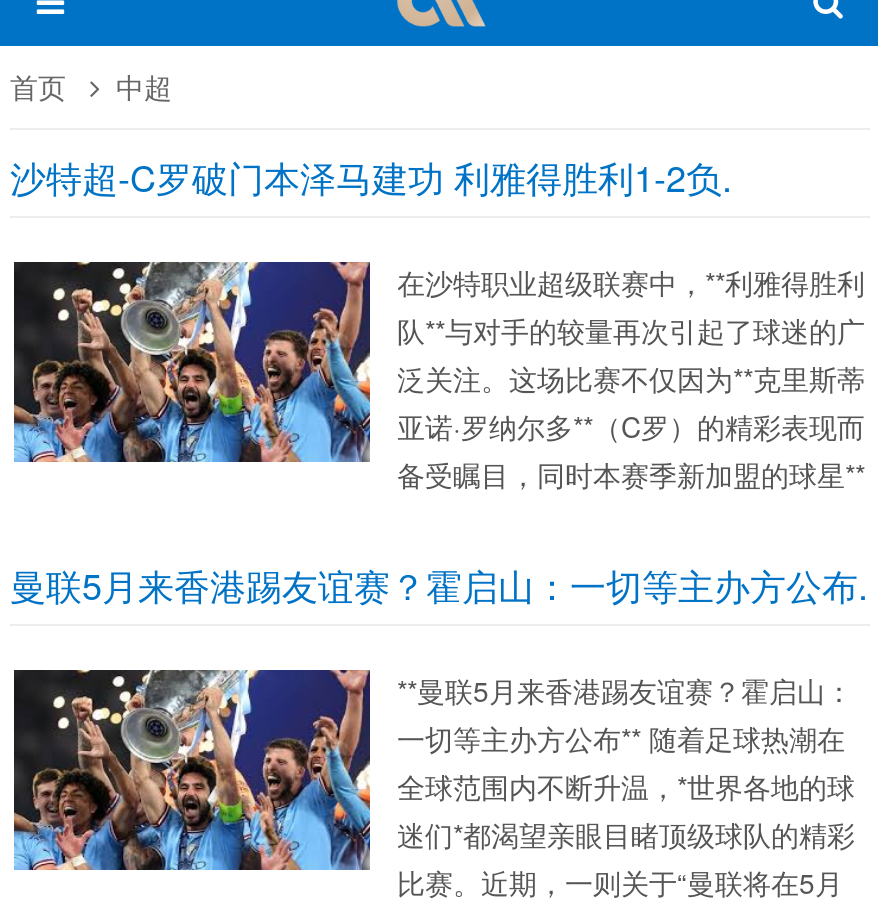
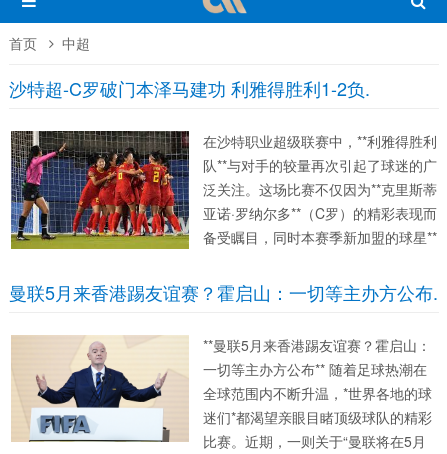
- [image]
+ [image]

- [image]
+ [image]
